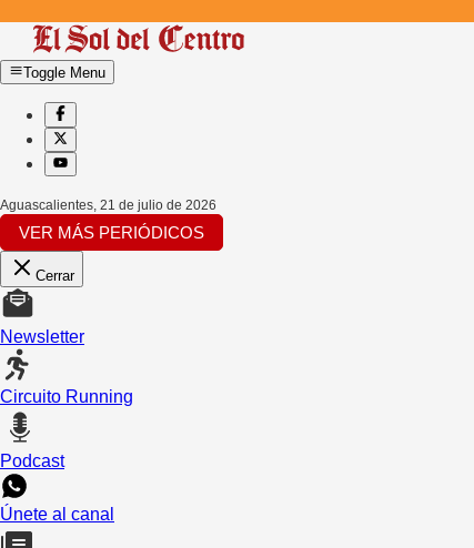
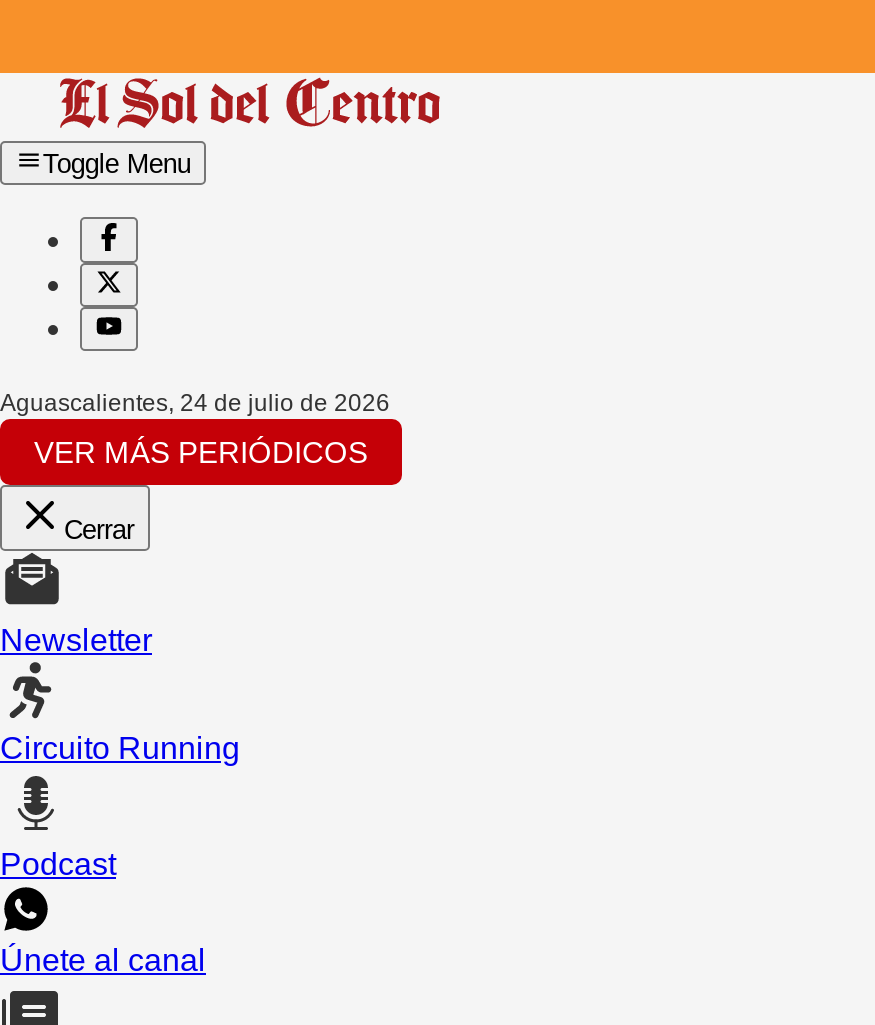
- Aguascalientes, 21 de julio de 2026
+ Aguascalientes, 24 de julio de 2026
